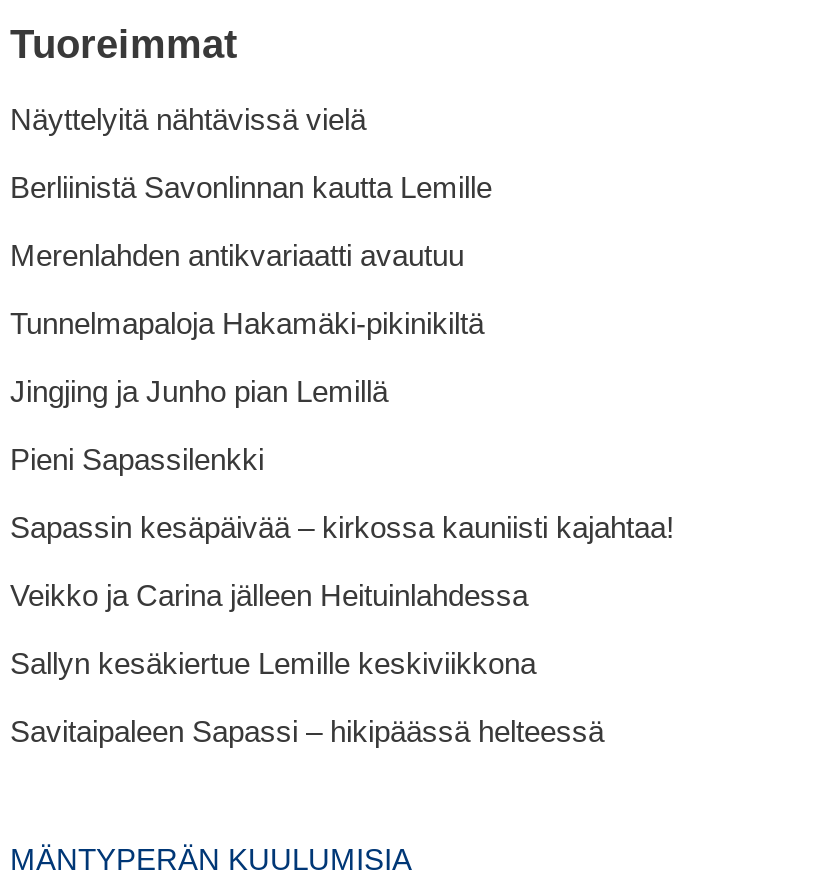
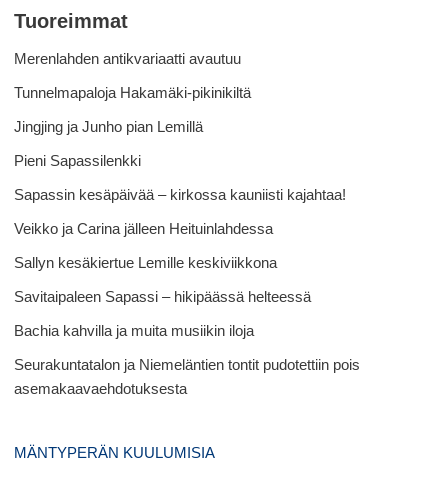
- Näyttelyitä nähtävissä vielä
- Berliinistä Savonlinnan kautta Lemille

moved up: Merenlahden antikvariaatti avautuu | Tunnelmapaloja Hakamäki-pikinikiltä | Jingjing ja Junho pian Lemillä | Pieni Sapassilenkki | Sapassin kesäpäivää – kirkossa kauniisti kajahtaa! | Veikko ja Carina jälleen Heituinlahdessa | Sallyn kesäkiertue Lemille keskiviikkona | Savitaipaleen Sapassi – hikipäässä helteessä

+ Bachia kahvilla ja muita musiikin iloja
+ Seurakuntatalon ja Niemeläntien tontit pudotettiin pois
+ asemakaavaehdotuksesta
